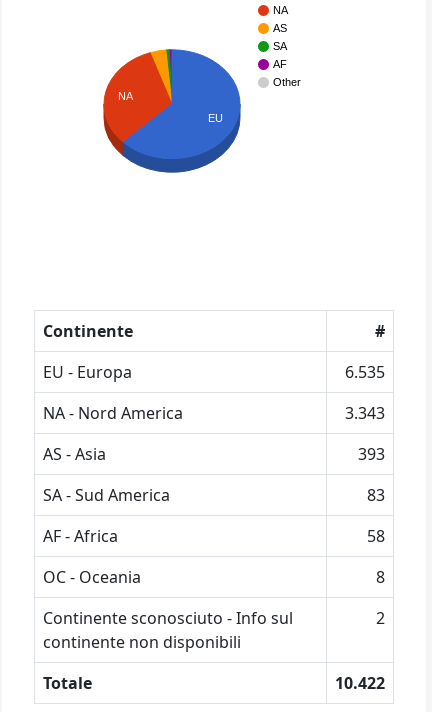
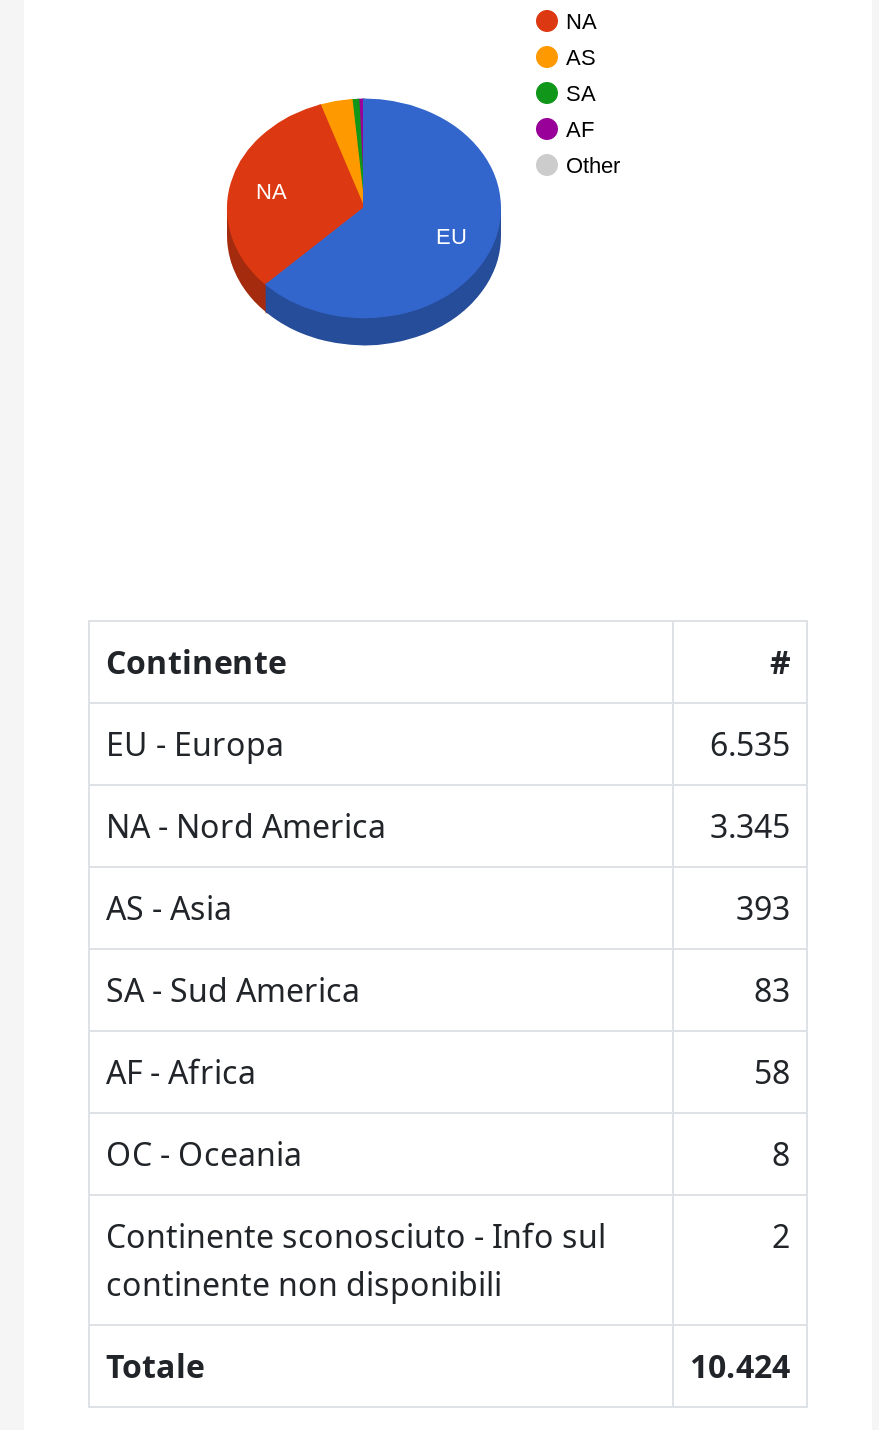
- 3.343
+ 3.345

- 10.422
+ 10.424
